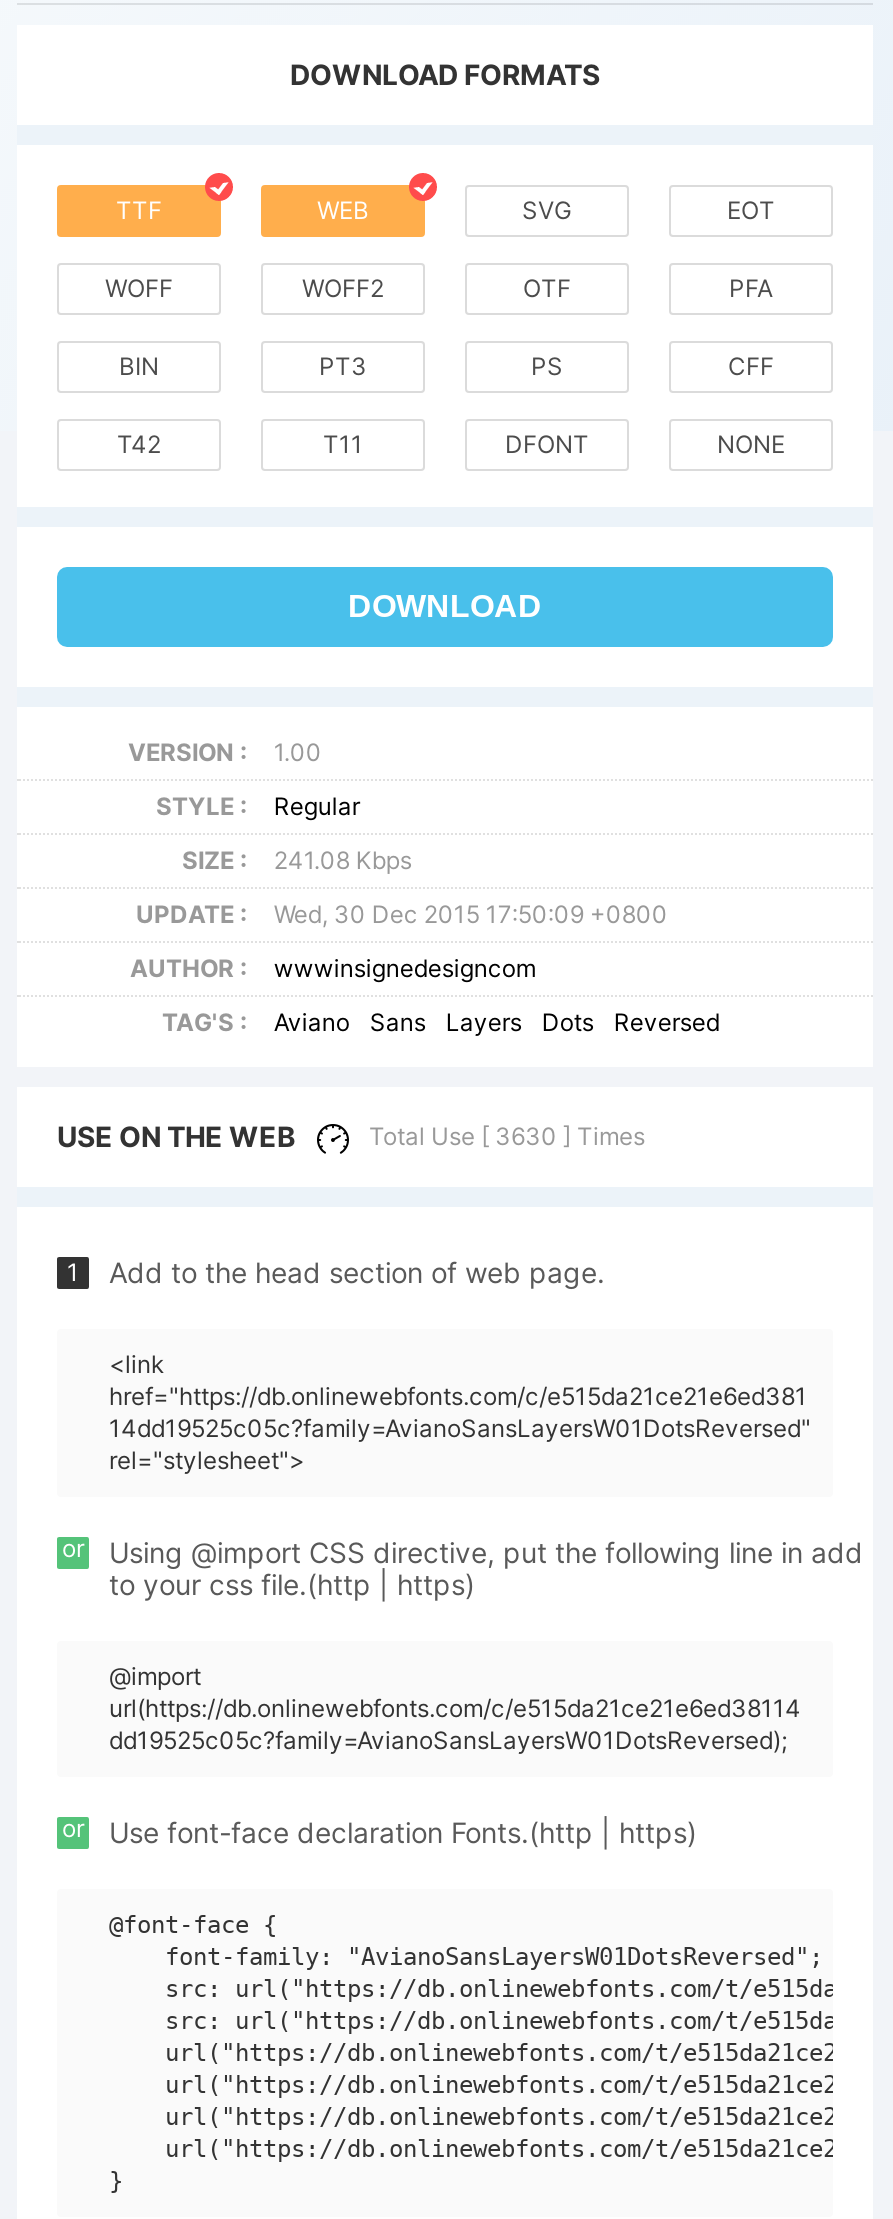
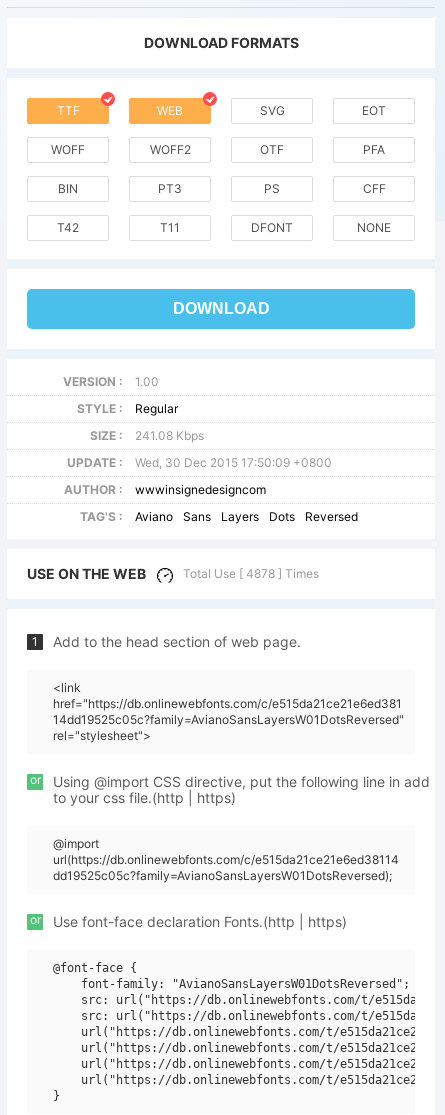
- Total Use [ 3630 ] Times
+ Total Use [ 4878 ] Times
